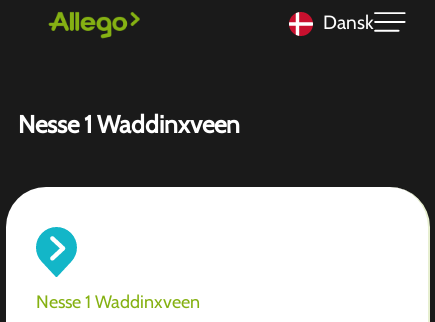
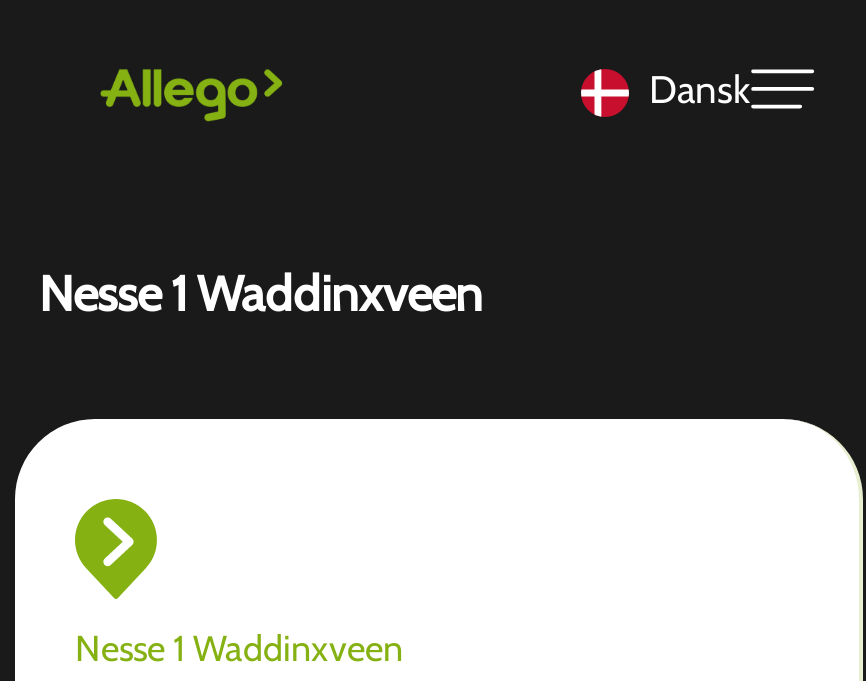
- [image]
+ [image]
